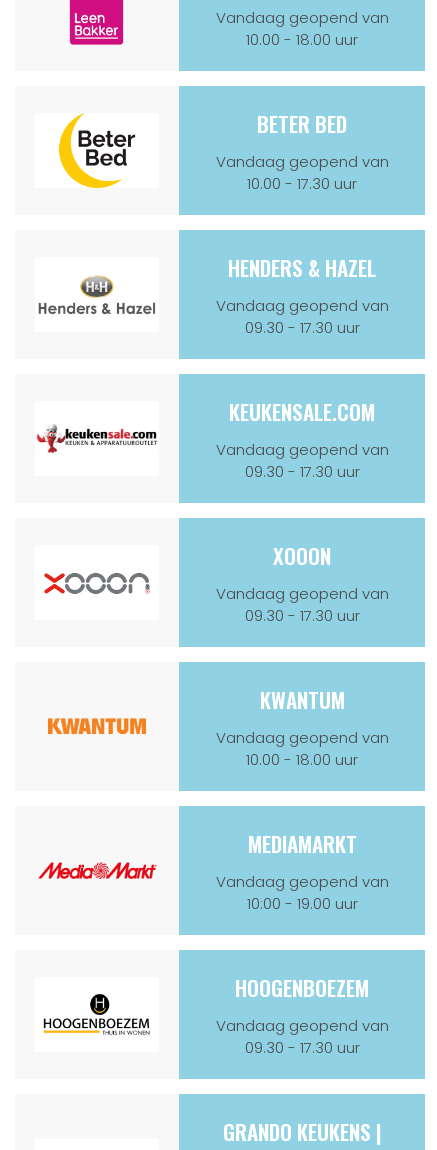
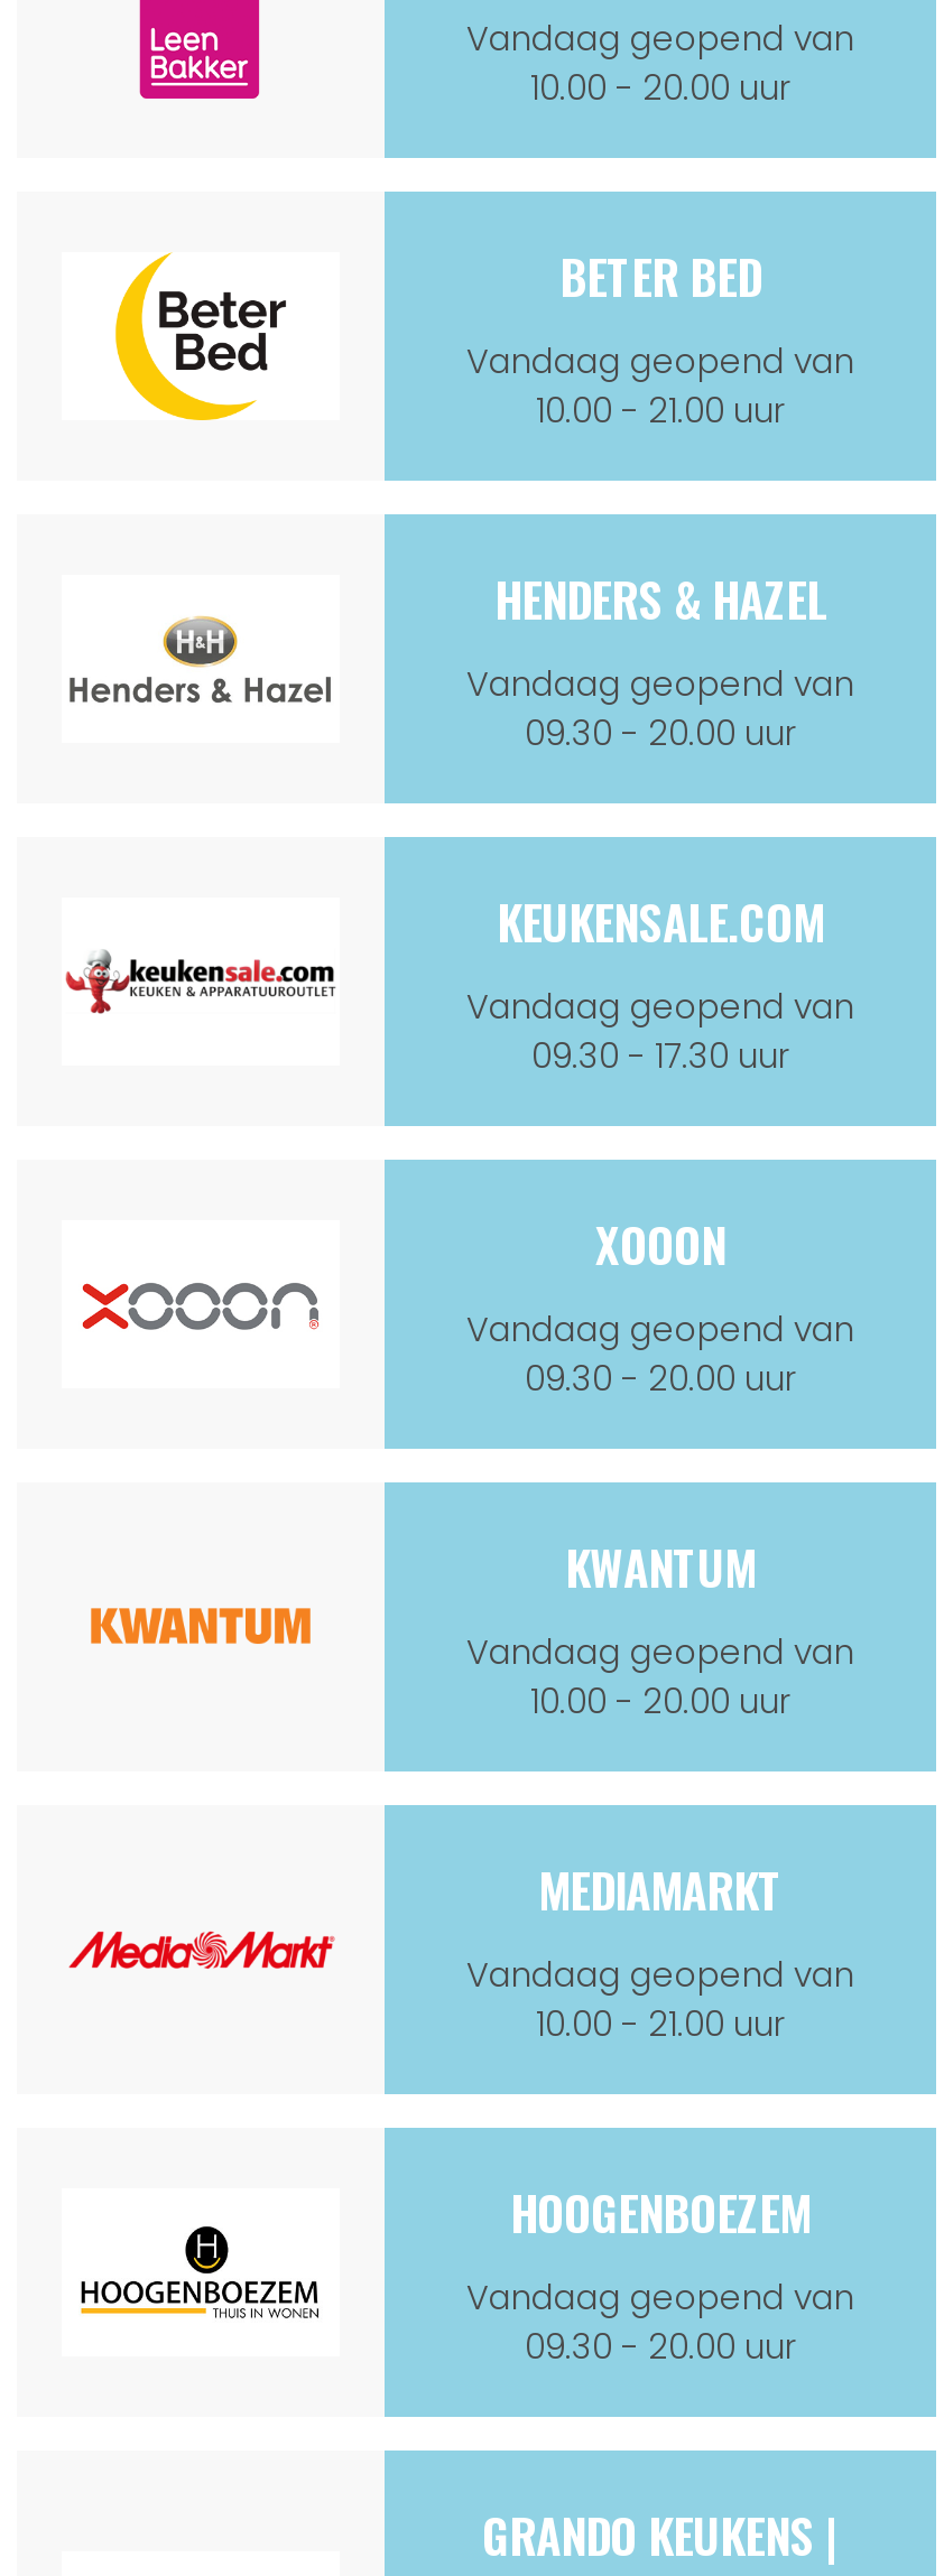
- 10.00 - 18.00 uur
+ 10.00 - 20.00 uur

- 10.00 - 17.30 uur
+ 10.00 - 21.00 uur

- 09.30 - 17.30 uur
+ 09.30 - 20.00 uur

- 09.30 - 17.30 uur
+ 09.30 - 20.00 uur

- 10.00 - 18.00 uur
+ 10.00 - 20.00 uur

- 10:00 - 19.00 uur
+ 10.00 - 21.00 uur

- 09.30 - 17.30 uur
+ 09.30 - 20.00 uur
